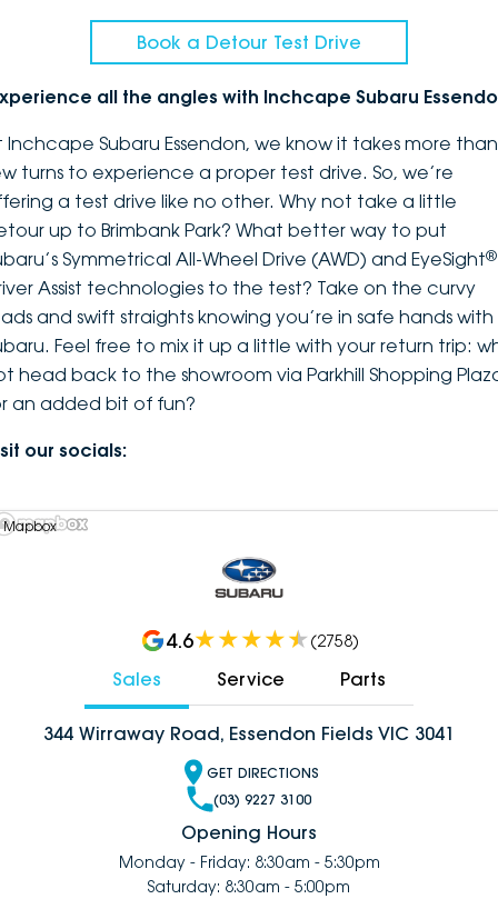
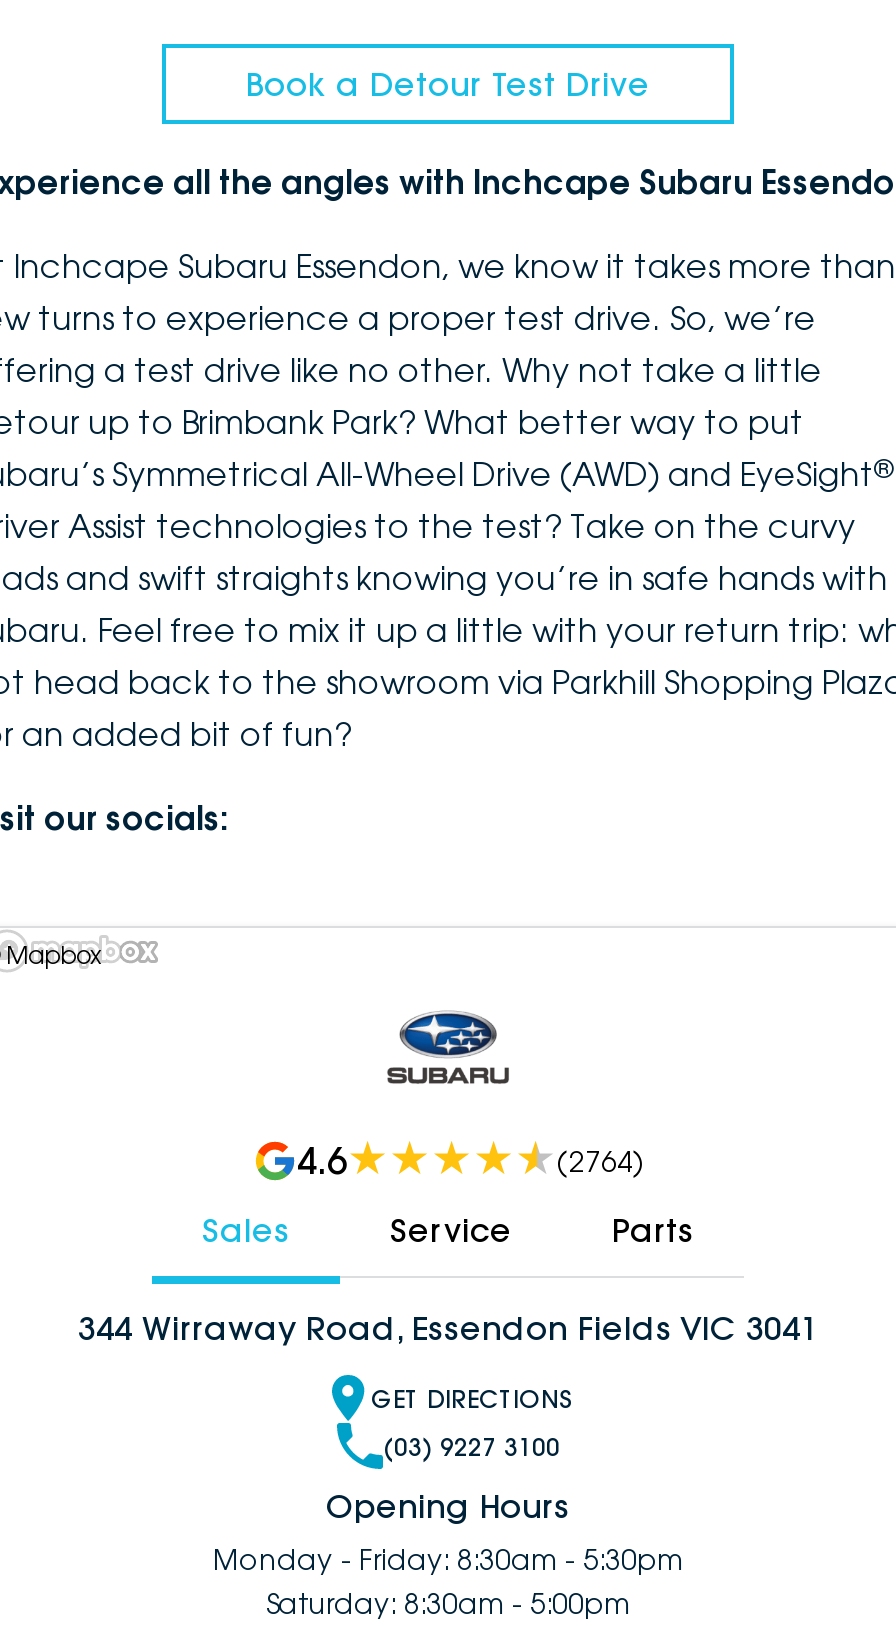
- (2758)
+ (2764)
